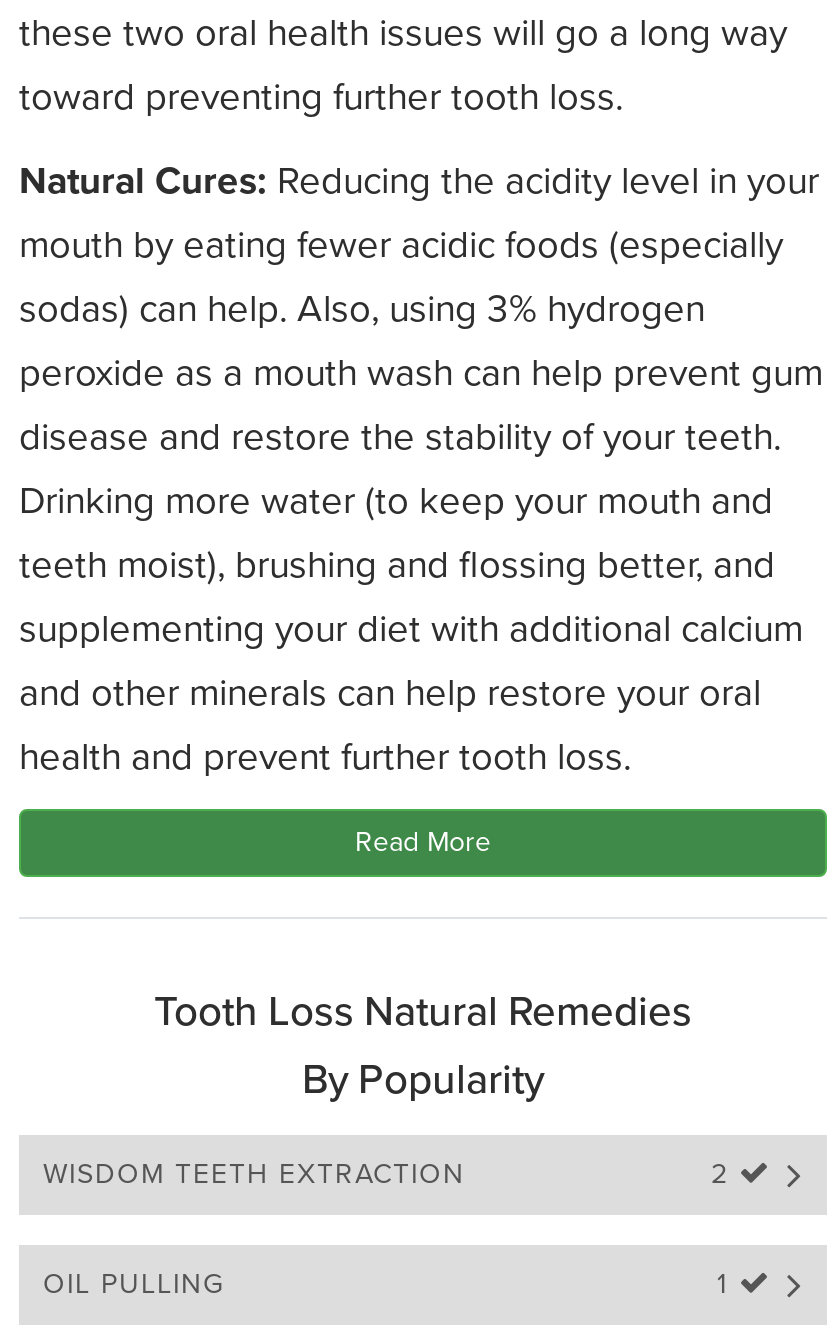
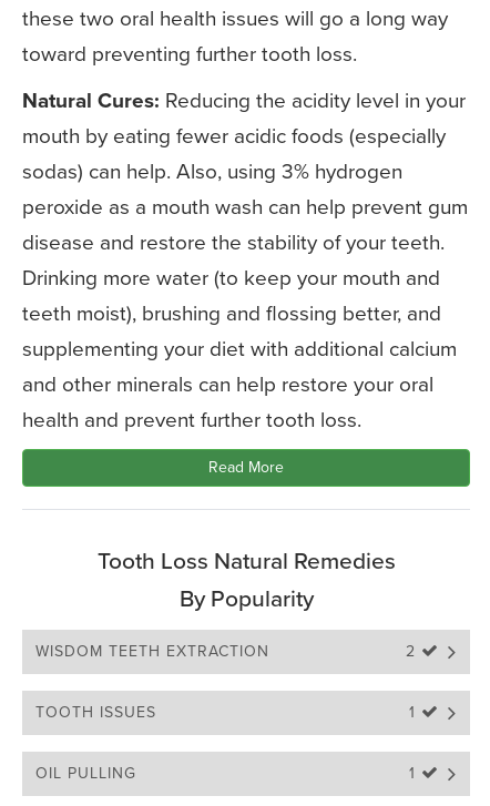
+ TOOTH ISSUES
+ 1
